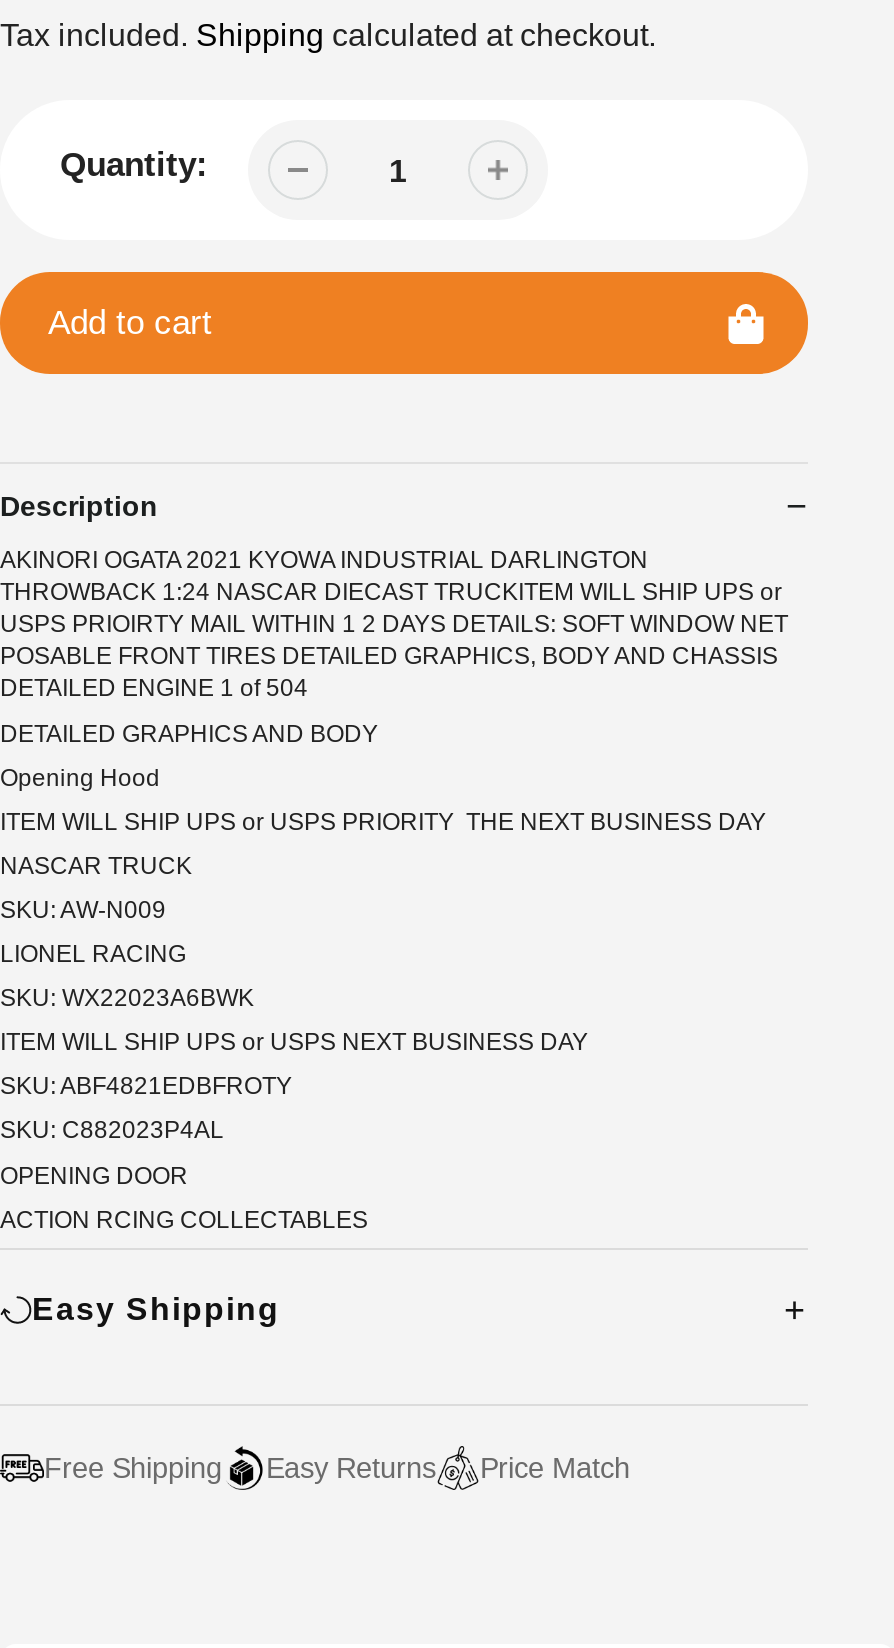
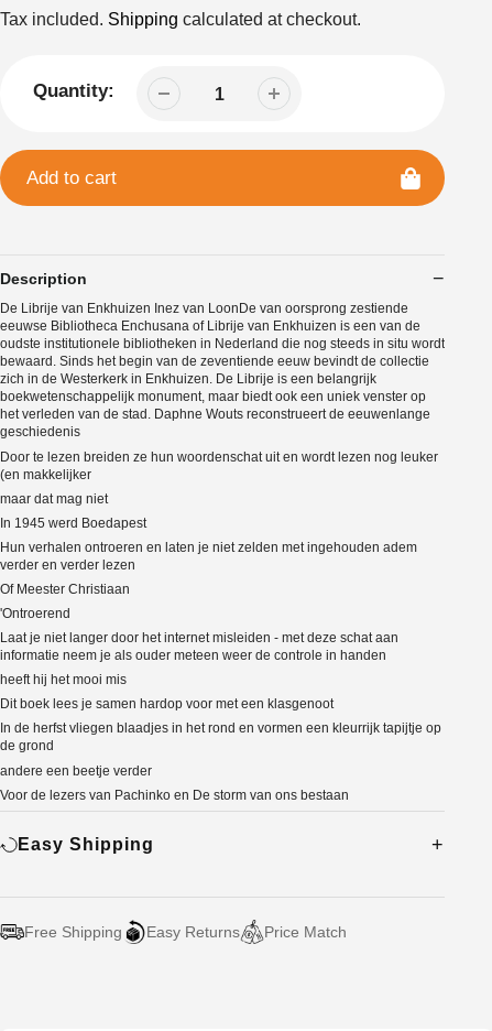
- AKINORI OGATA 2021 KYOWA INDUSTRIAL DARLINGTON
- THROWBACK 1:24 NASCAR DIECAST TRUCKITEM WILL SHIP UPS or
- USPS PRIOIRTY MAIL WITHIN 1 2 DAYS DETAILS: SOFT WINDOW NET
- POSABLE FRONT TIRES DETAILED GRAPHICS, BODY AND CHASSIS
- DETAILED ENGINE 1 of 504
+ De Librije van Enkhuizen Inez van LoonDe van oorsprong zestiende
+ eeuwse Bibliotheca Enchusana of Librije van Enkhuizen is een van de
+ oudste institutionele bibliotheken in Nederland die nog steeds in situ wordt
+ bewaard. Sinds het begin van de zeventiende eeuw bevindt de collectie
+ zich in de Westerkerk in Enkhuizen. De Librije is een belangrijk
+ boekwetenschappelijk monument, maar biedt ook een uniek venster op
+ het verleden van de stad. Daphne Wouts reconstrueert de eeuwenlange
+ geschiedenis

- DETAILED GRAPHICS AND BODY
+ Door te lezen breiden ze hun woordenschat uit en wordt lezen nog leuker
+ (en makkelijker

- Opening Hood
+ maar dat mag niet

- ITEM WILL SHIP UPS or USPS PRIORITY THE NEXT BUSINESS DAY
+ In 1945 werd Boedapest

- NASCAR TRUCK
+ Hun verhalen ontroeren en laten je niet zelden met ingehouden adem
+ verder en verder lezen

- SKU: AW-N009
+ Of Meester Christiaan

- LIONEL RACING
+ 'Ontroerend

- SKU: WX22023A6BWK
+ Laat je niet langer door het internet misleiden - met deze schat aan
+ informatie neem je als ouder meteen weer de controle in handen

- ITEM WILL SHIP UPS or USPS NEXT BUSINESS DAY
+ heeft hij het mooi mis

- SKU: ABF4821EDBFROTY
+ Dit boek lees je samen hardop voor met een klasgenoot

- SKU: C882023P4AL
+ In de herfst vliegen blaadjes in het rond en vormen een kleurrijk tapijtje op
+ de grond

- OPENING DOOR
+ andere een beetje verder

- ACTION RCING COLLECTABLES
+ Voor de lezers van Pachinko en De storm van ons bestaan
